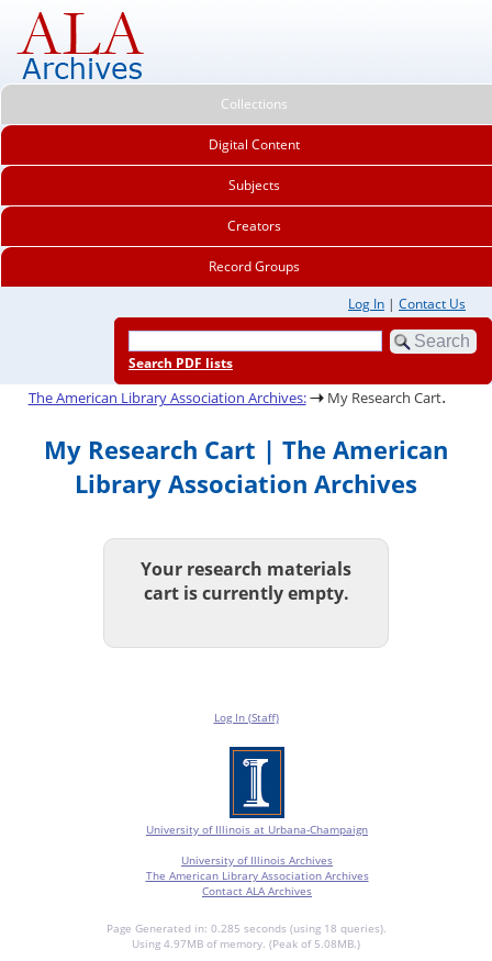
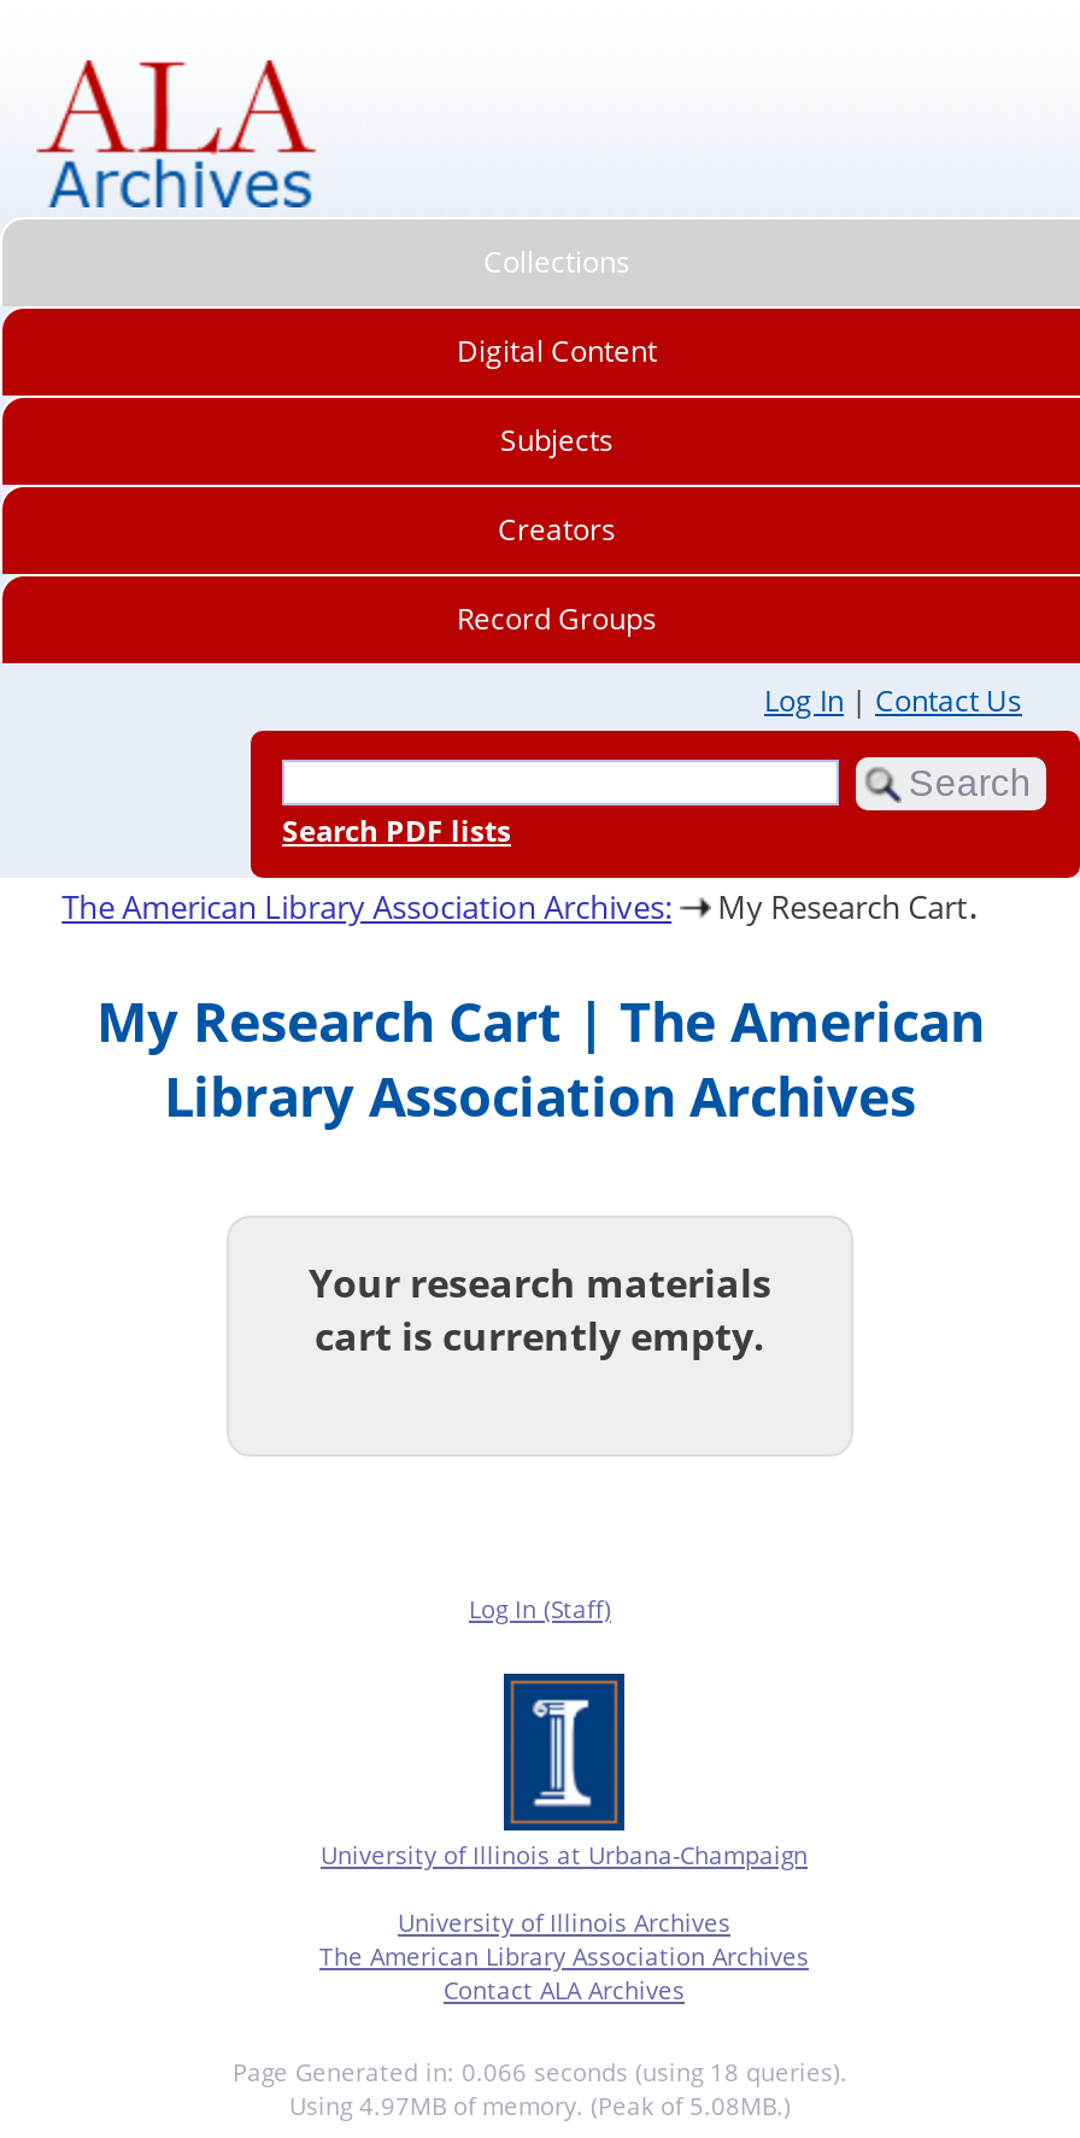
- Page Generated in: 0.285 seconds (using 18 queries).
+ Page Generated in: 0.066 seconds (using 18 queries).
